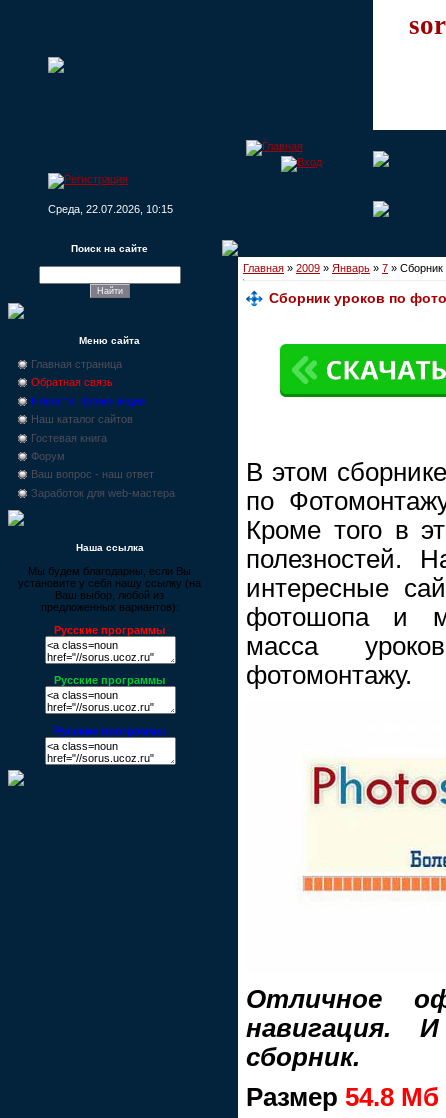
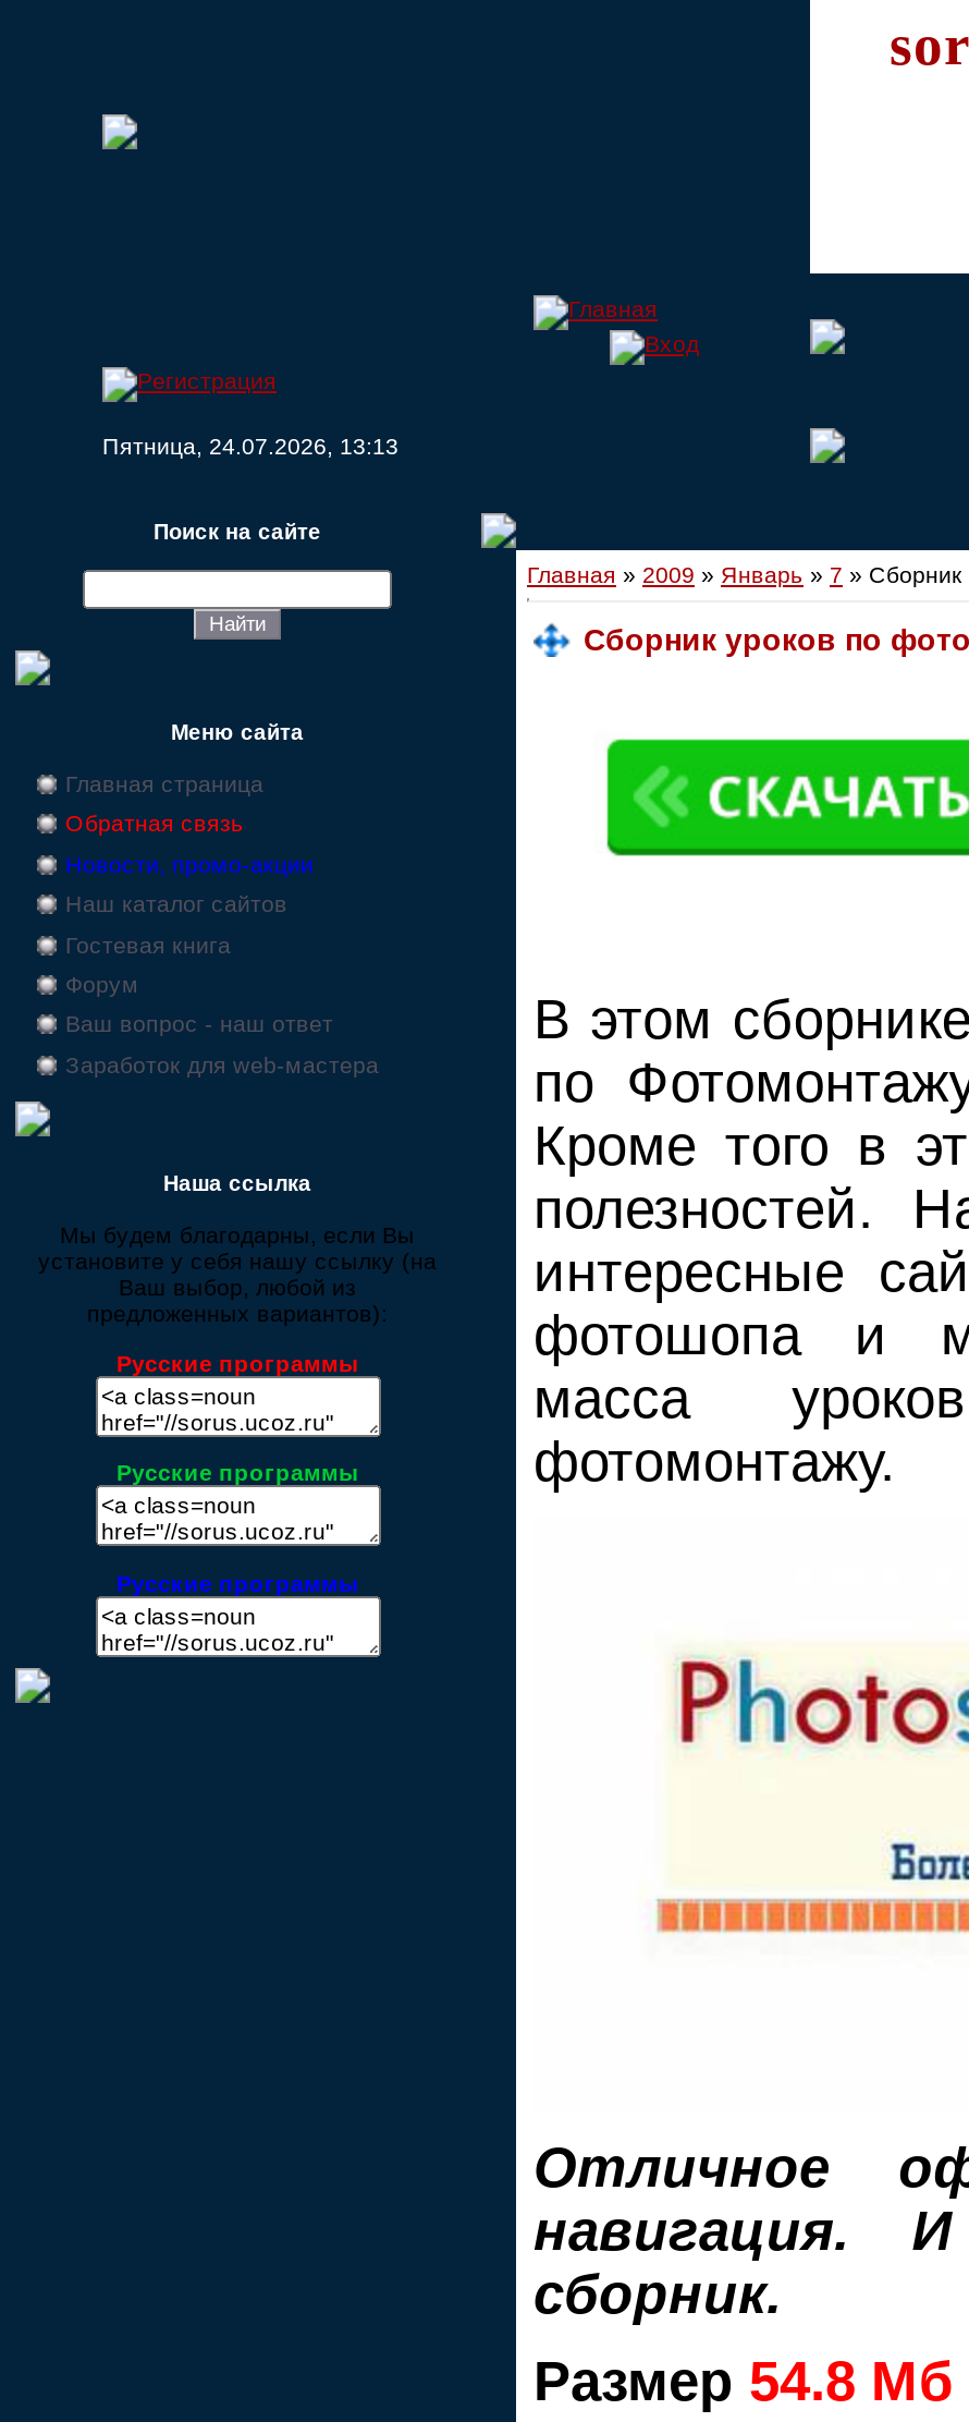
- Среда, 22.07.2026, 10:15
+ Пятница, 24.07.2026, 13:13
